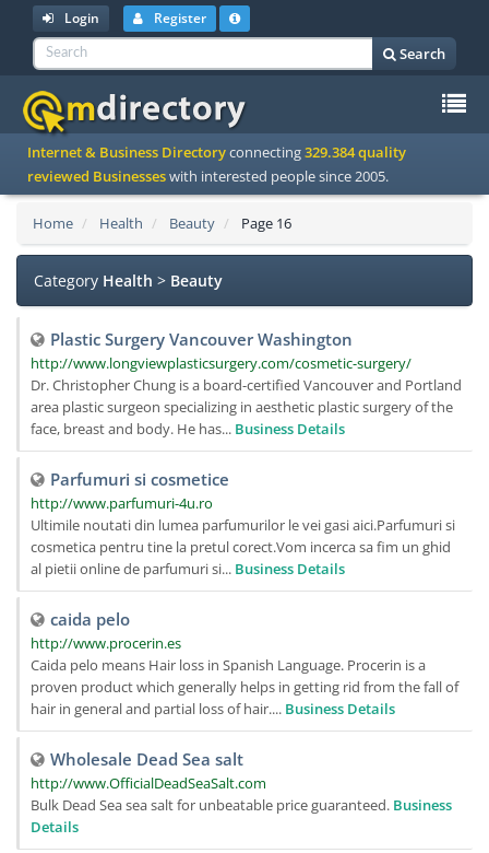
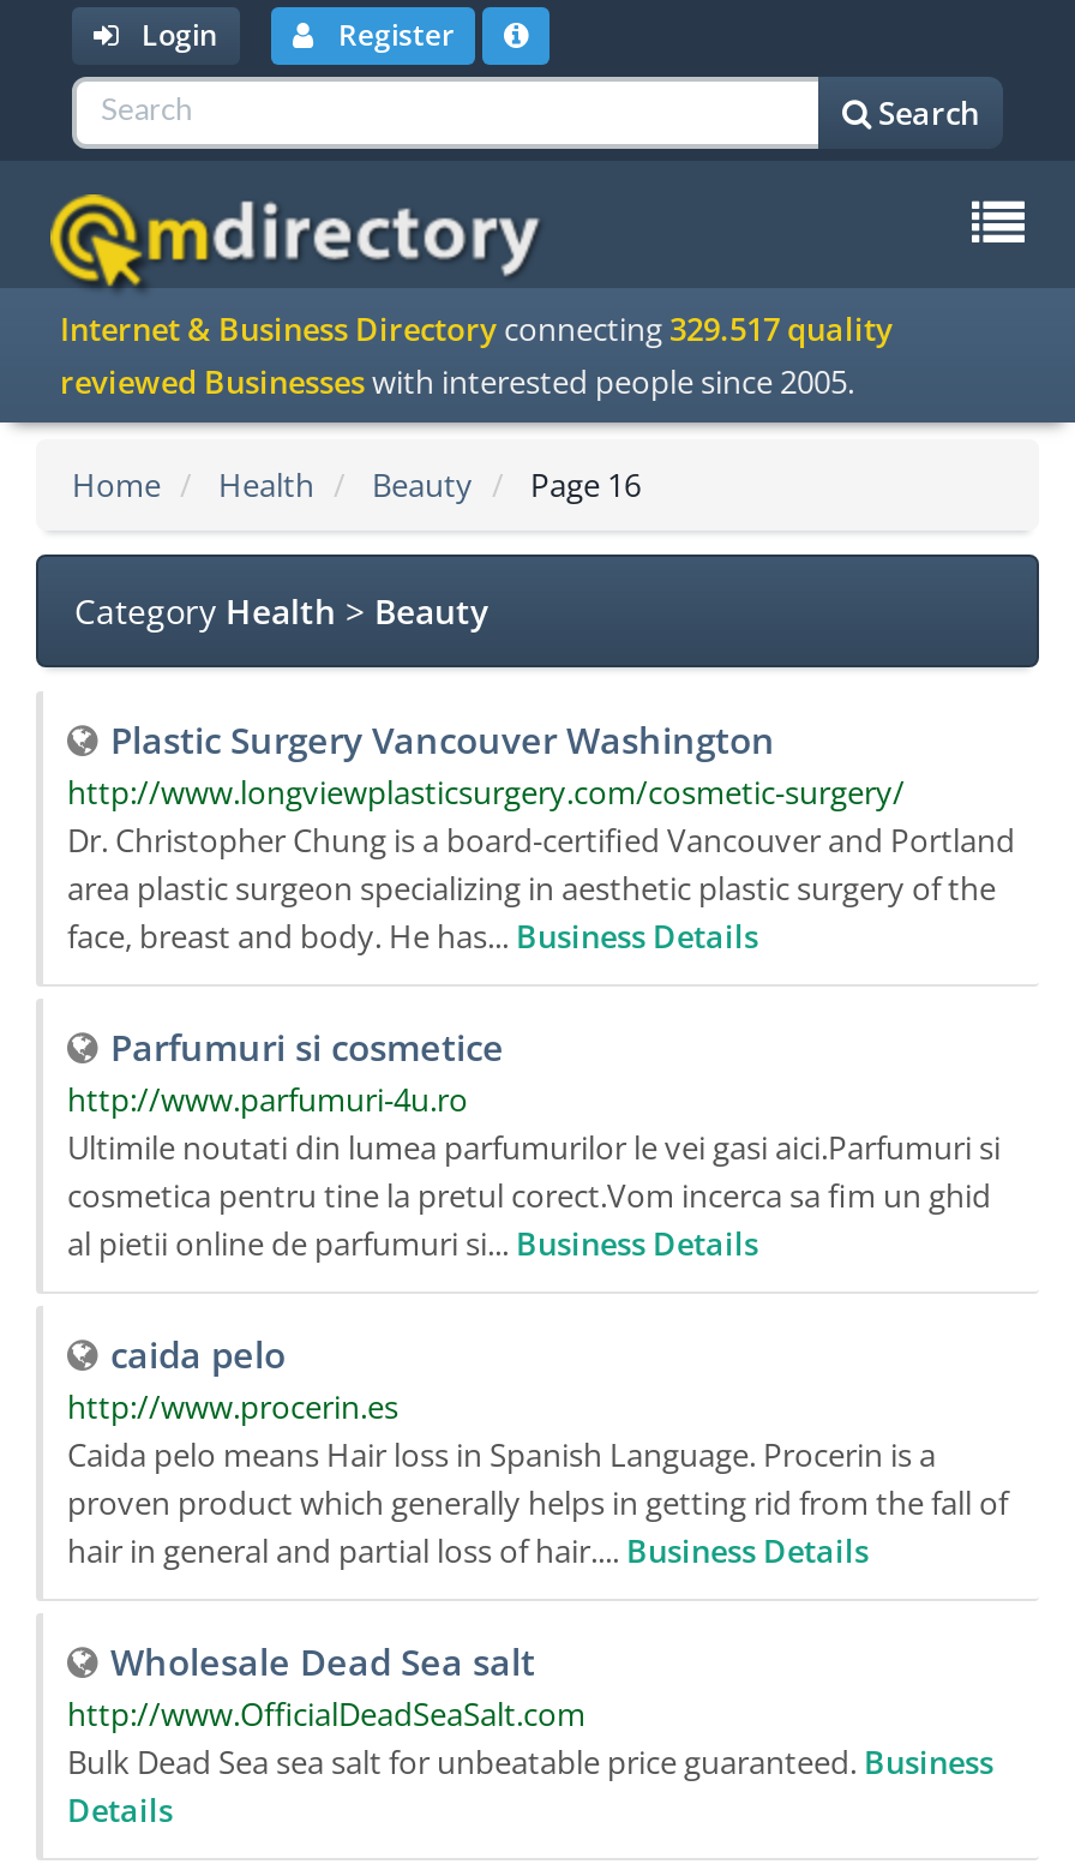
- Internet & Business Directory connecting 329.384 quality
+ Internet & Business Directory connecting 329.517 quality
